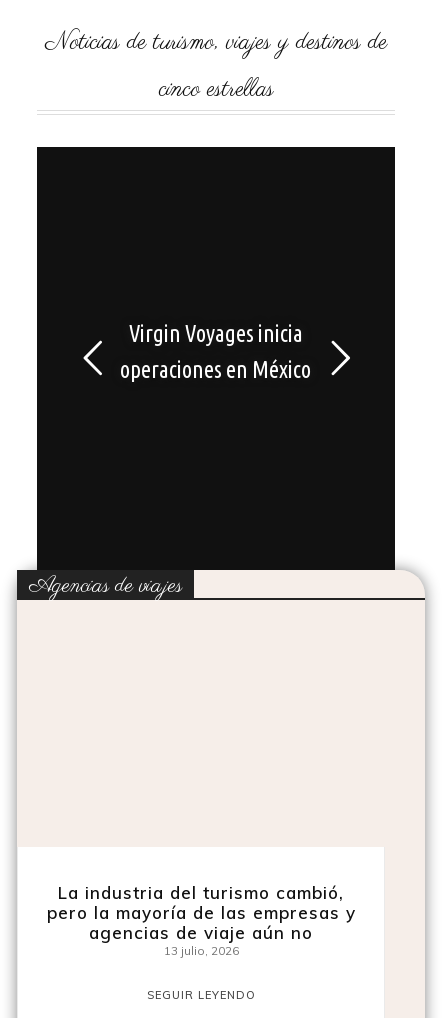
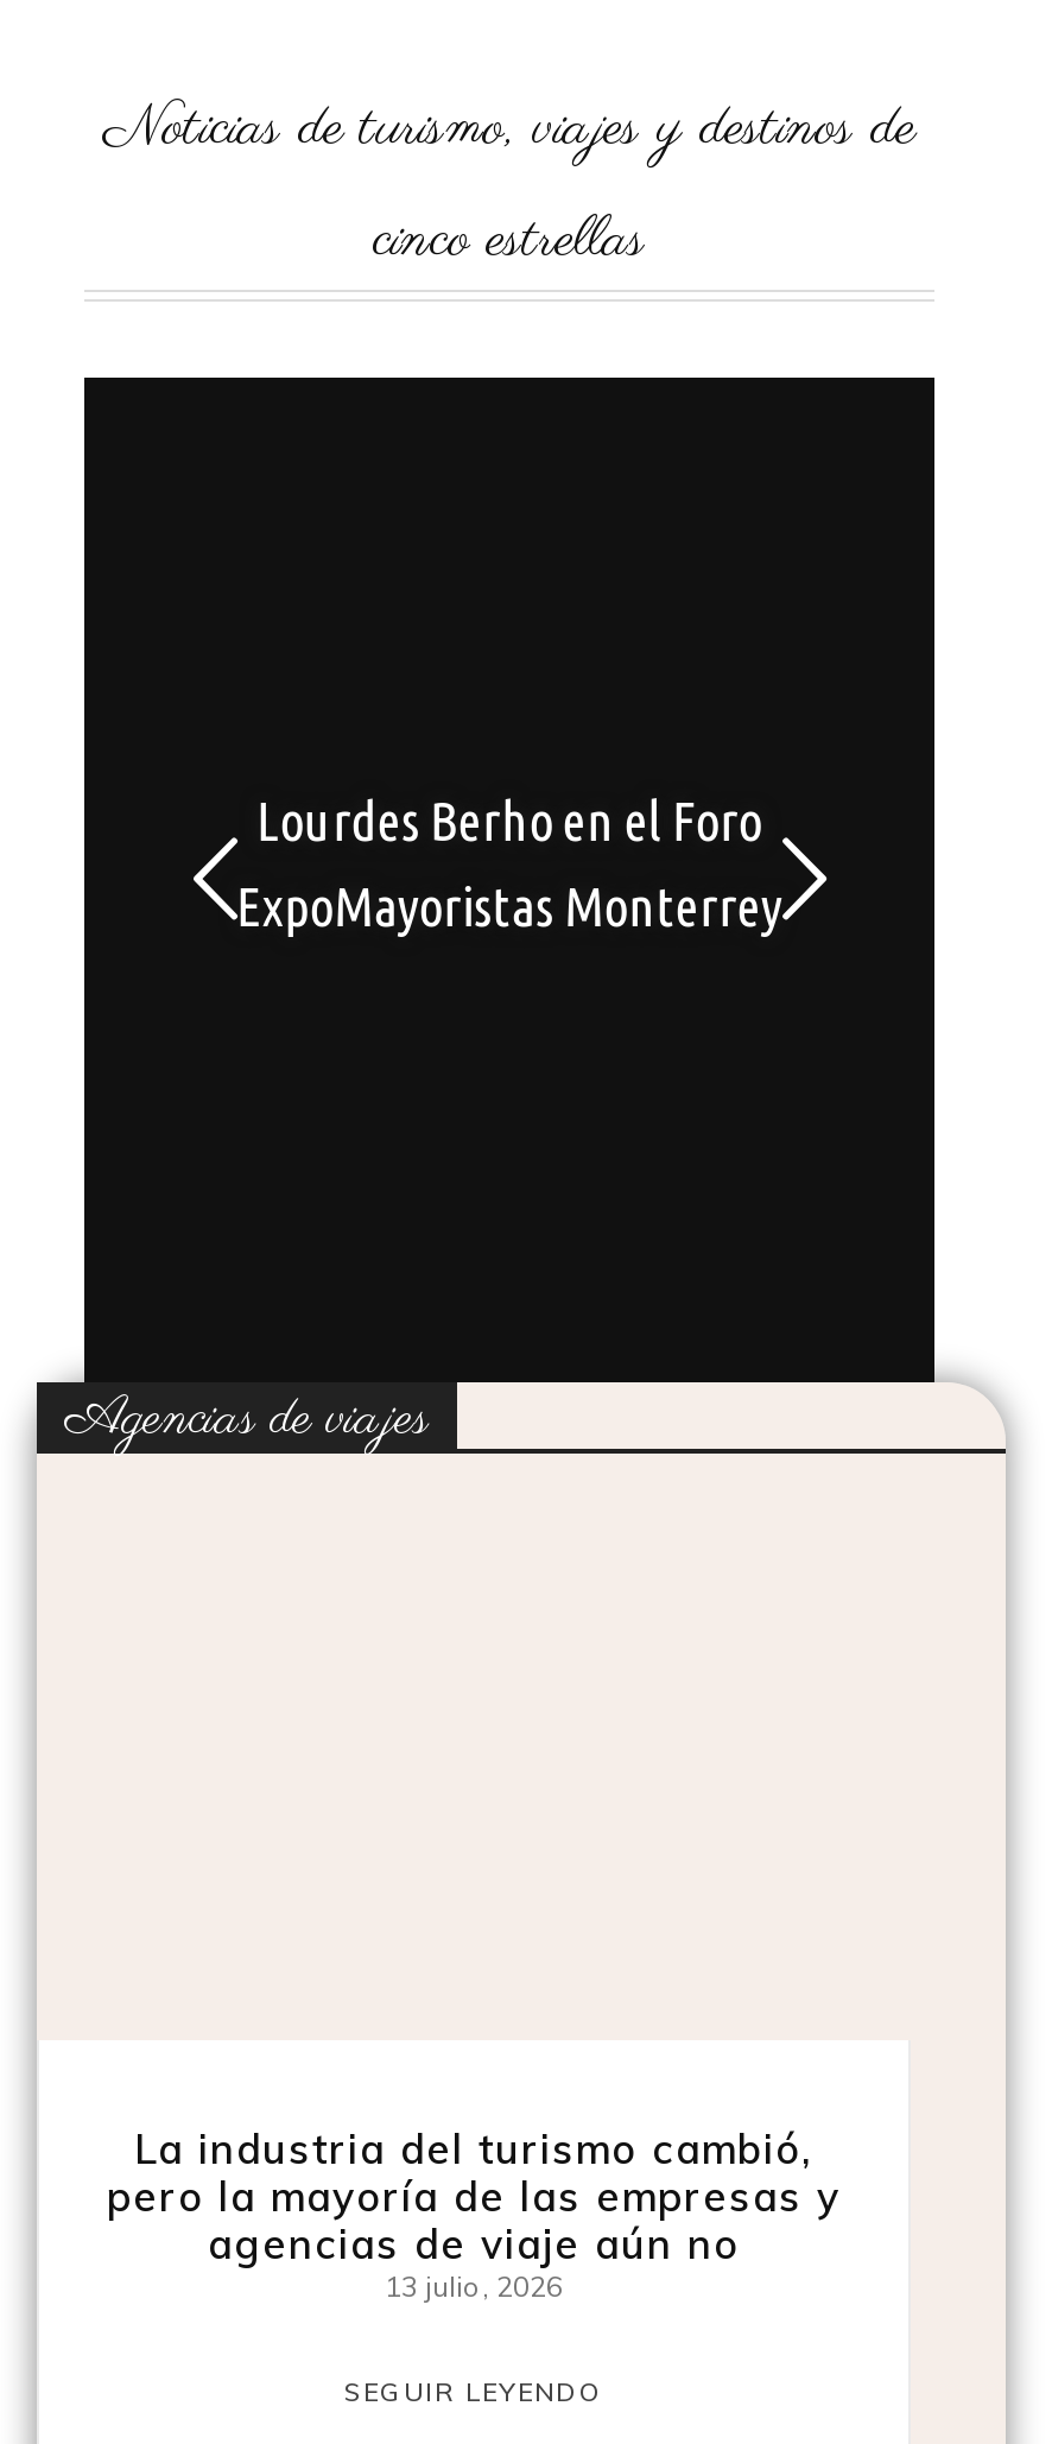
- Virgin Voyages inicia
- operaciones en México
+ Lourdes Berho en el Foro
+ ExpoMayoristas Monterrey
